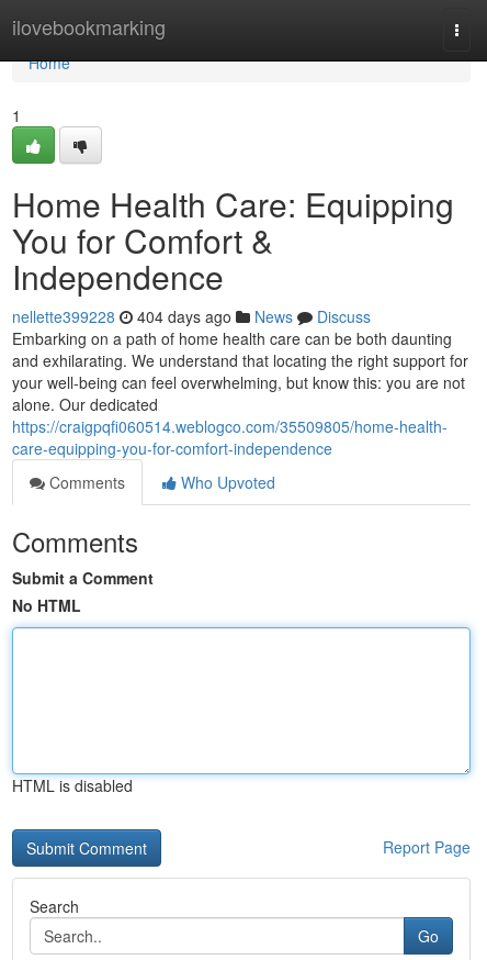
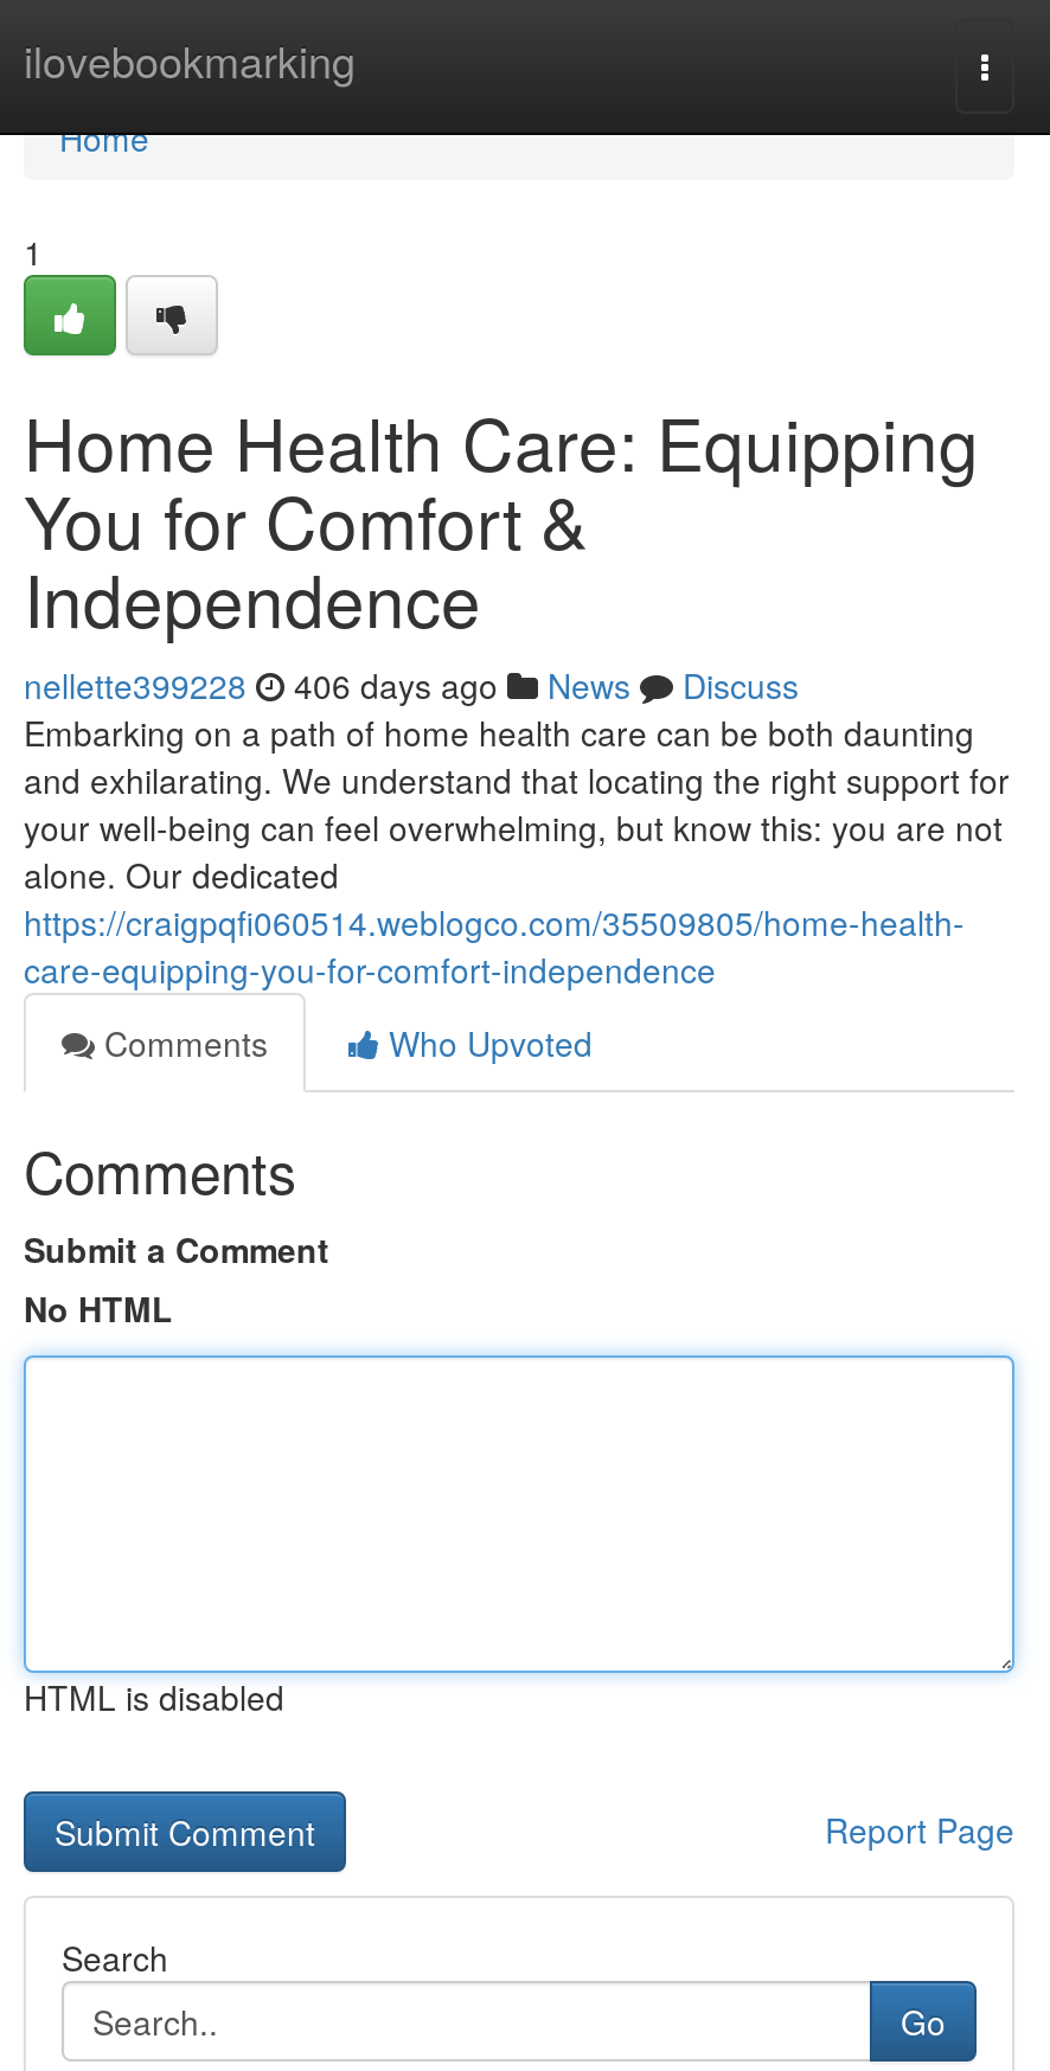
- nellette399228 404 days ago News Discuss
+ nellette399228 406 days ago News Discuss
